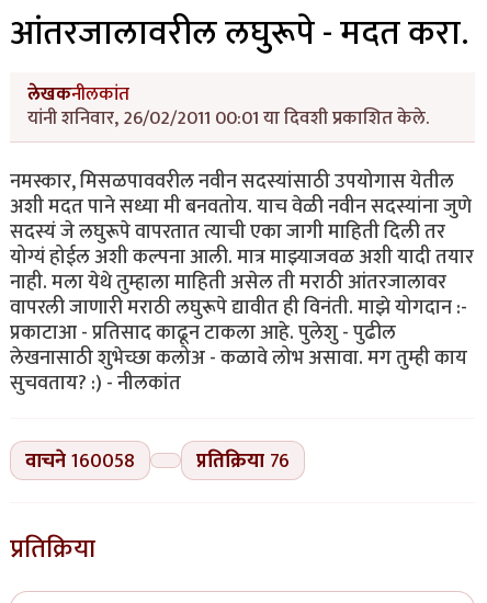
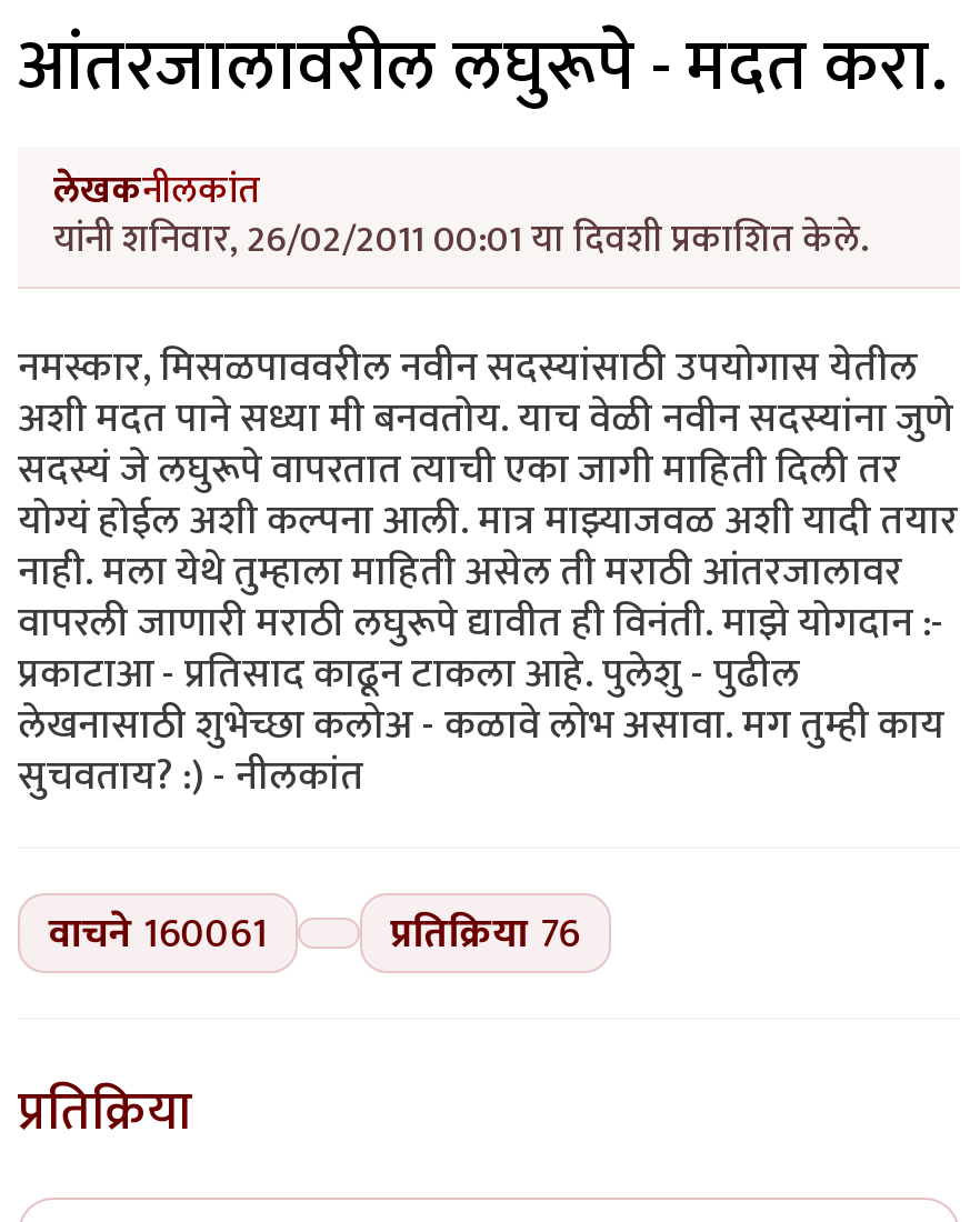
- वाचने 160058
+ वाचने 160061
